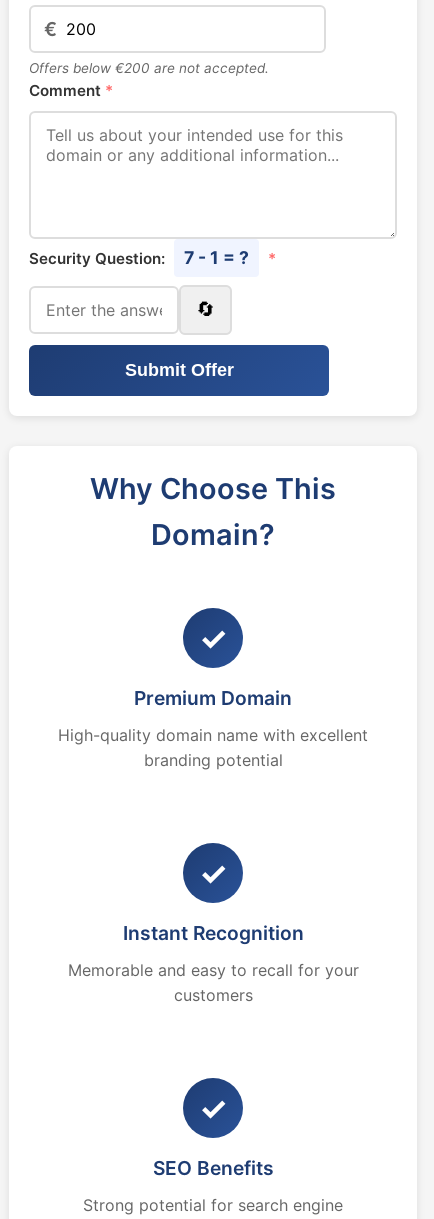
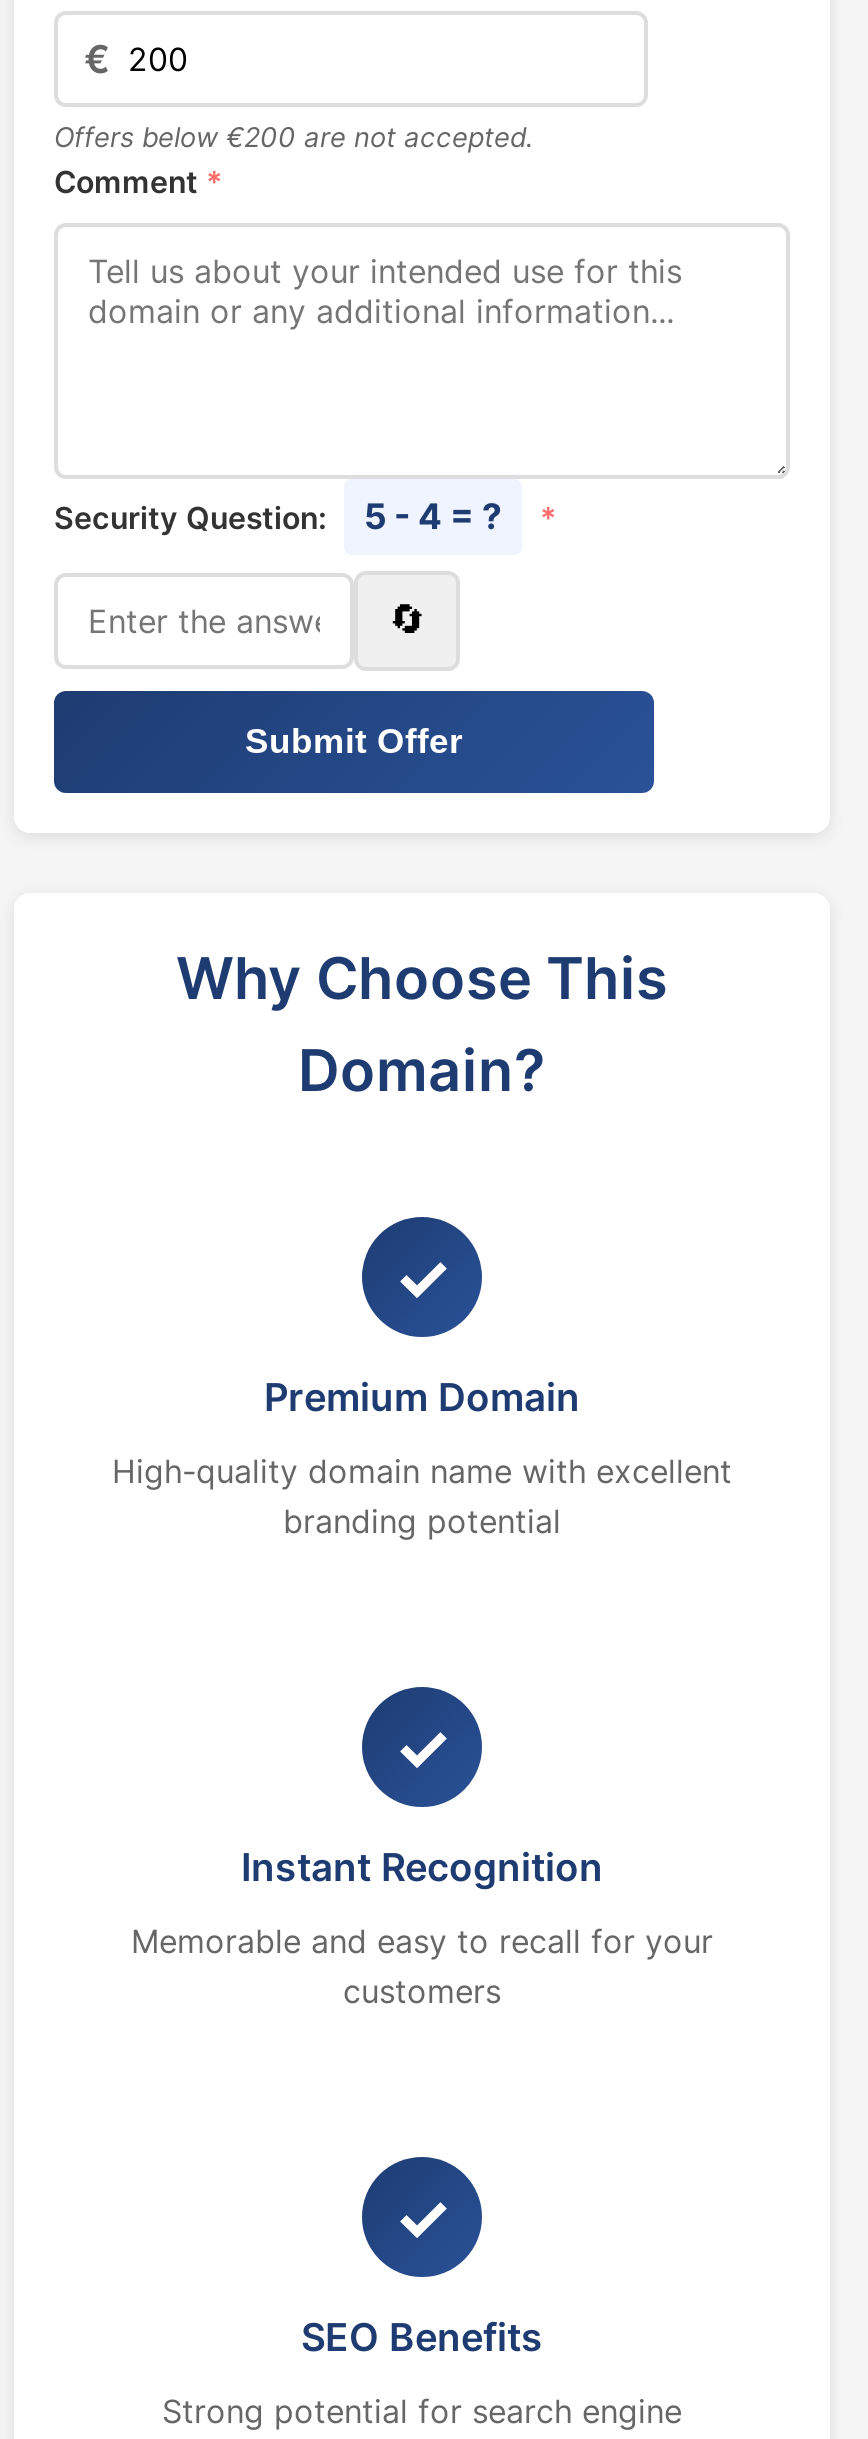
- 7 - 1 = ?
+ 5 - 4 = ?
